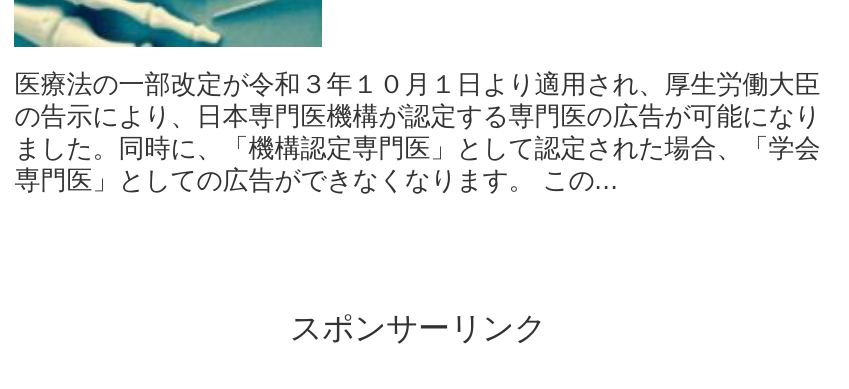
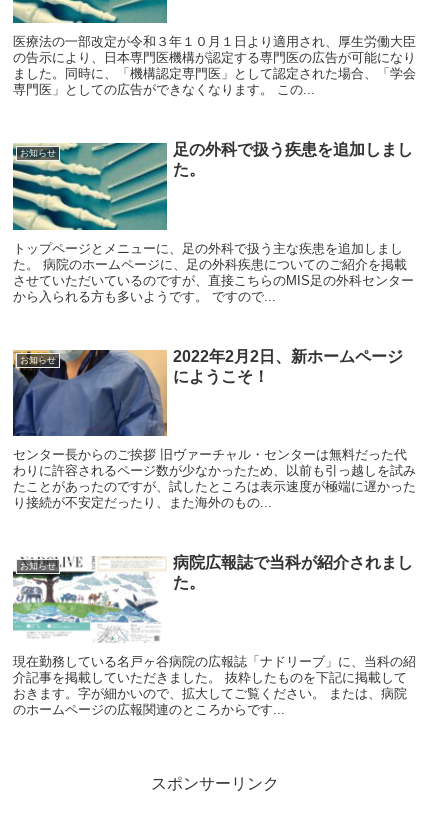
+ [image]
+ お知らせ
+ 足の外科で扱う疾患を追加しまし
+ た。

+ [image]
+ お知らせ
+ 2022年2月2日、新ホームページ
+ にようこそ！

+ [image]
+ お知らせ
+ 病院広報誌で当科が紹介されまし
+ た。

+ トップページとメニューに、足の外科で扱う主な疾患を追加しまし
+ た。 病院のホームページに、足の外科疾患についてのご紹介を掲載
+ させていただいているのですが、直接こちらのMIS足の外科センター
+ から入られる方も多いようです。 ですので...

+ センター長からのご挨拶 旧ヴァーチャル・センターは無料だった代
+ わりに許容されるページ数が少なかったため、以前も引っ越しを試み
+ たことがあったのですが、試したところは表示速度が極端に遅かった
+ り接続が不安定だったり、また海外のもの...

+ 現在勤務している名戸ヶ谷病院の広報誌「ナドリーブ」に、当科の紹
+ 介記事を掲載していただきました。 抜粋したものを下記に掲載して
+ おきます。字が細かいので、拡大してご覧ください。 または、病院
+ のホームページの広報関連のところからです...
